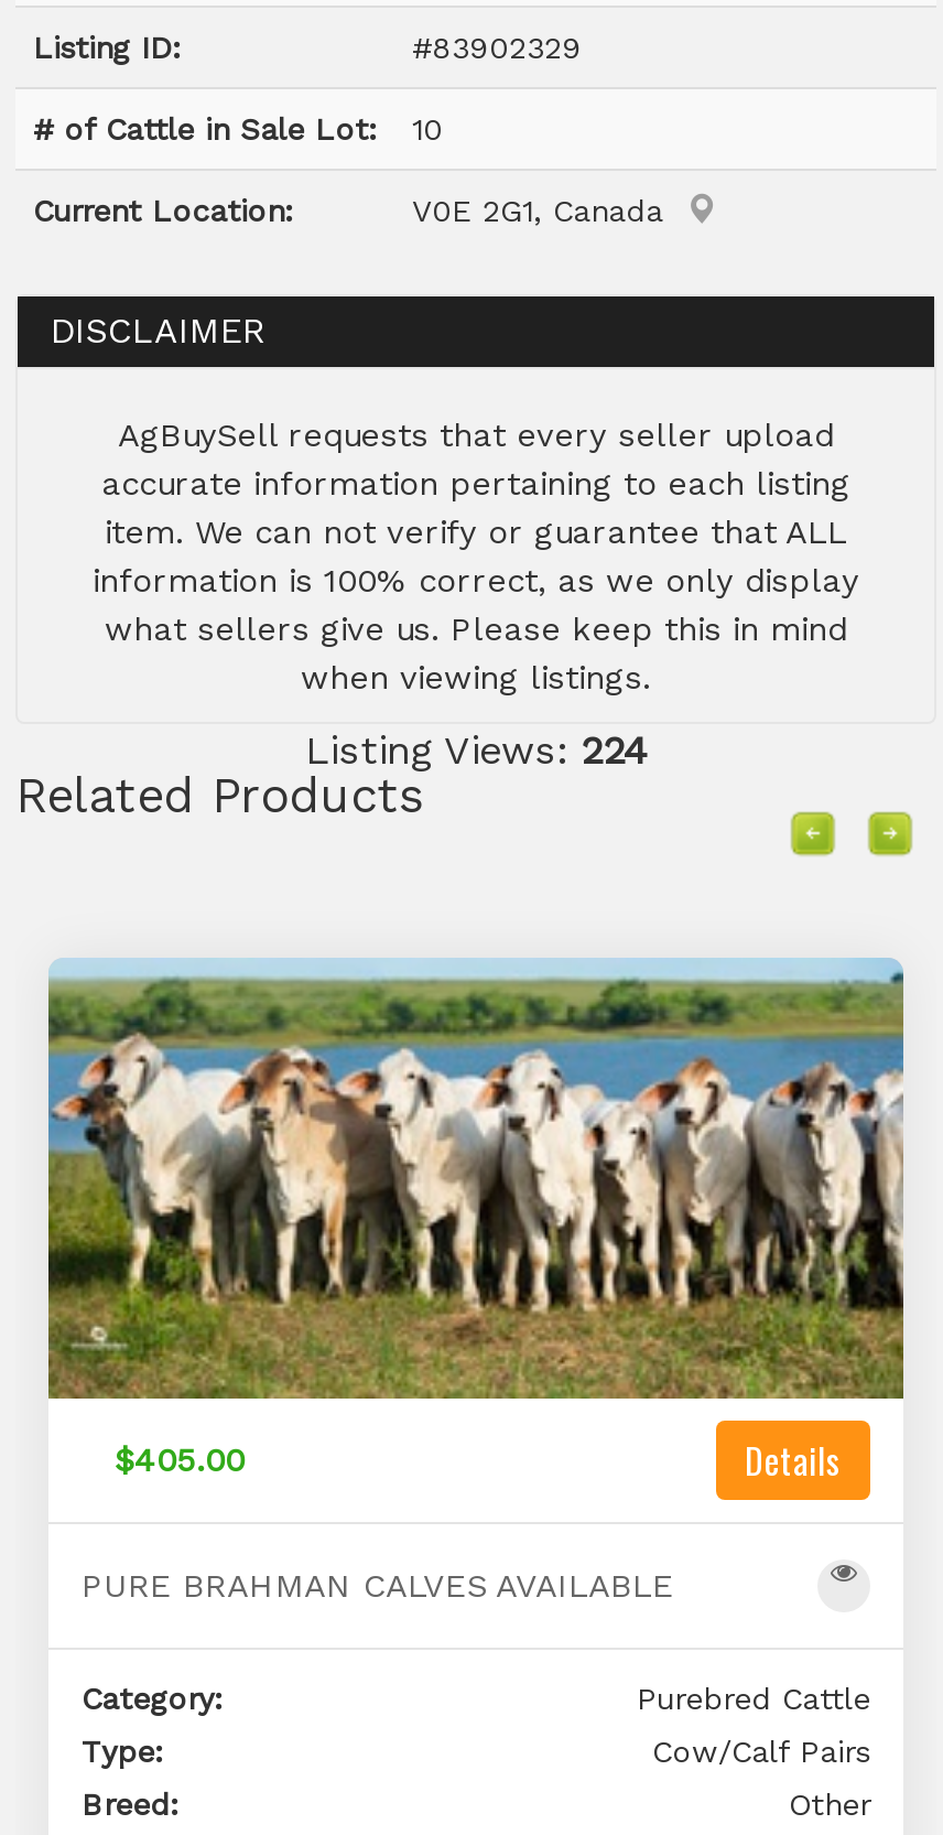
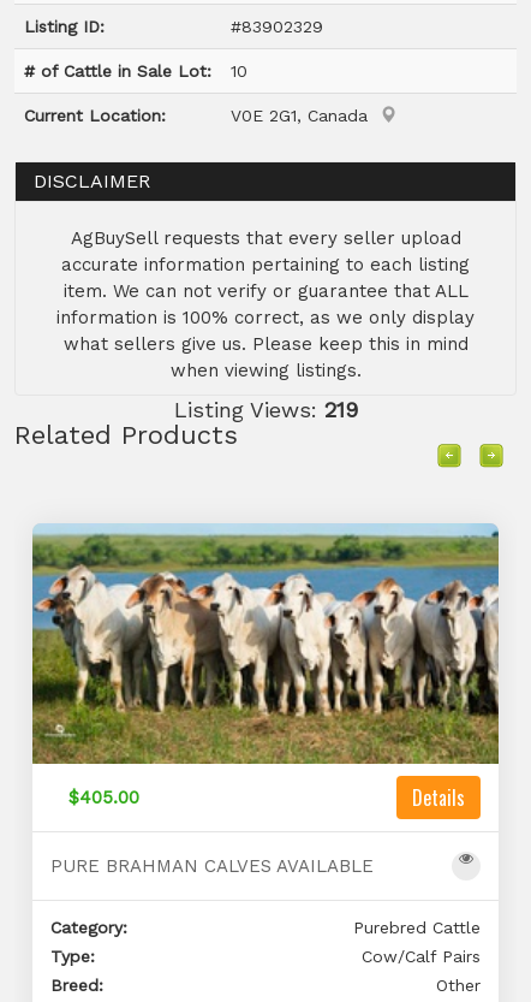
- Listing Views: 224
+ Listing Views: 219
